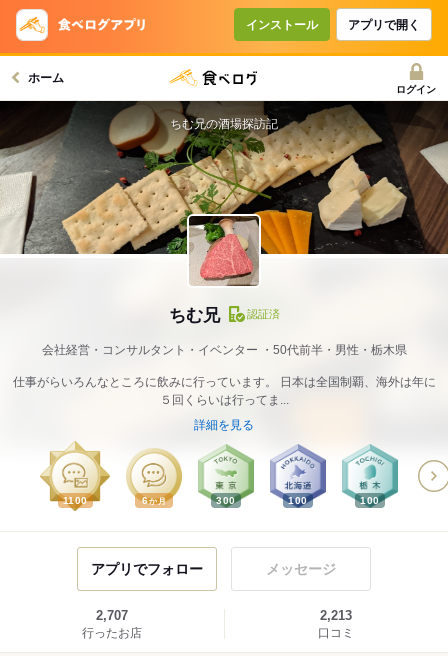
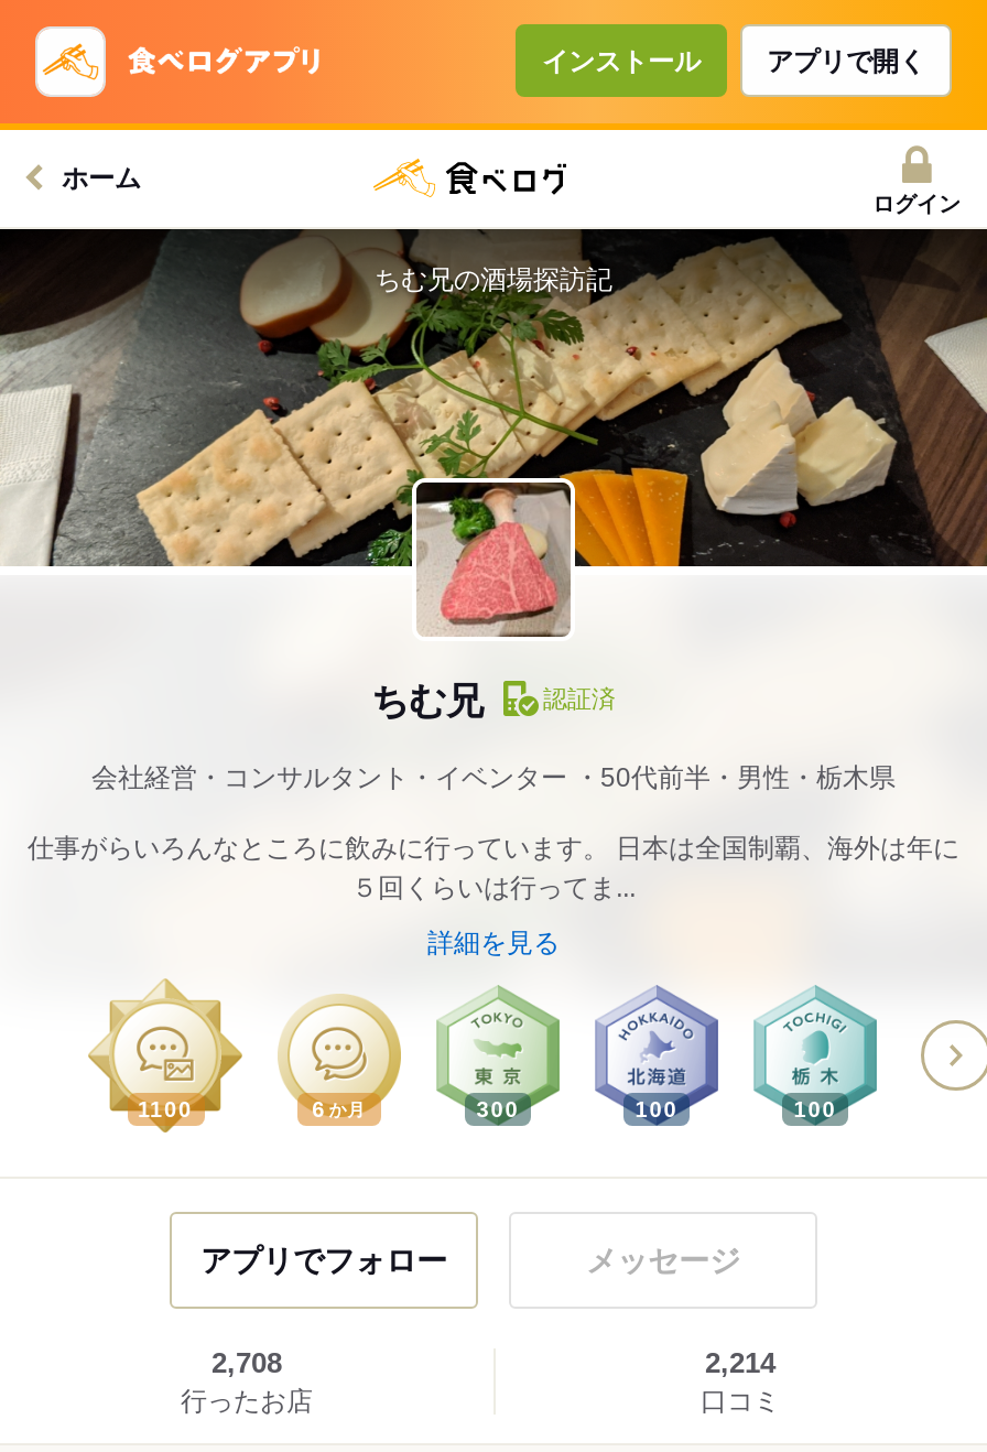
- 2,707
+ 2,708

- 2,213
+ 2,214
